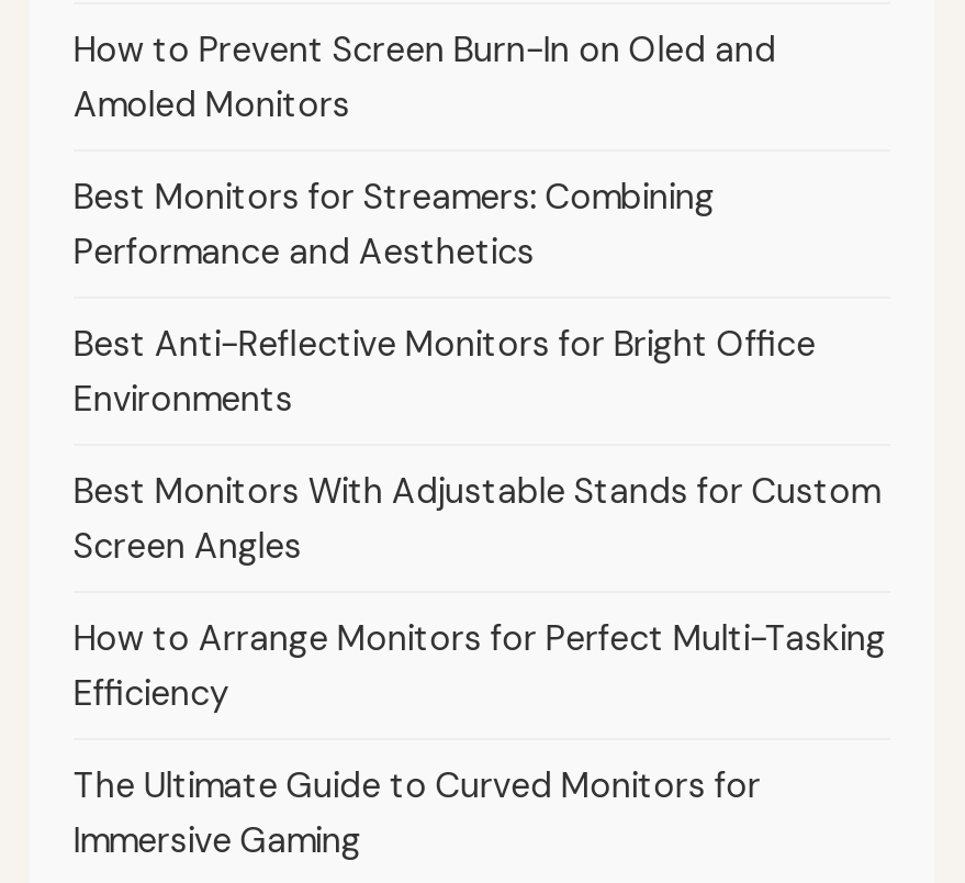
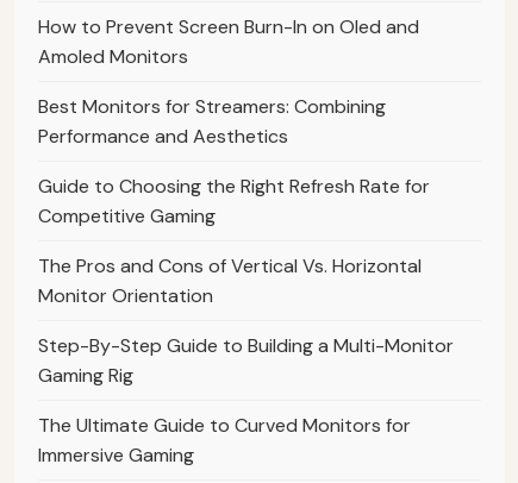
- Best Anti-Reflective Monitors for Bright Office
- Environments
+ Guide to Choosing the Right Refresh Rate for
+ Competitive Gaming

- Best Monitors With Adjustable Stands for Custom
- Screen Angles
+ The Pros and Cons of Vertical Vs. Horizontal
+ Monitor Orientation

- How to Arrange Monitors for Perfect Multi-Tasking
- Efficiency
+ Step-By-Step Guide to Building a Multi-Monitor
+ Gaming Rig
